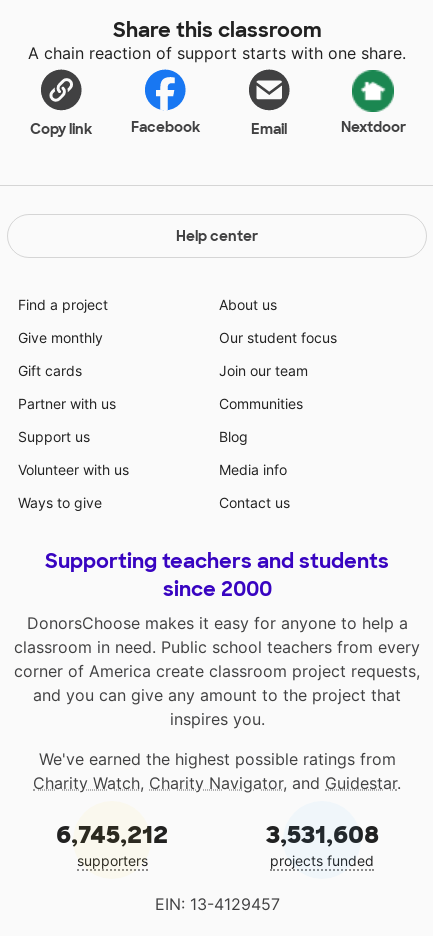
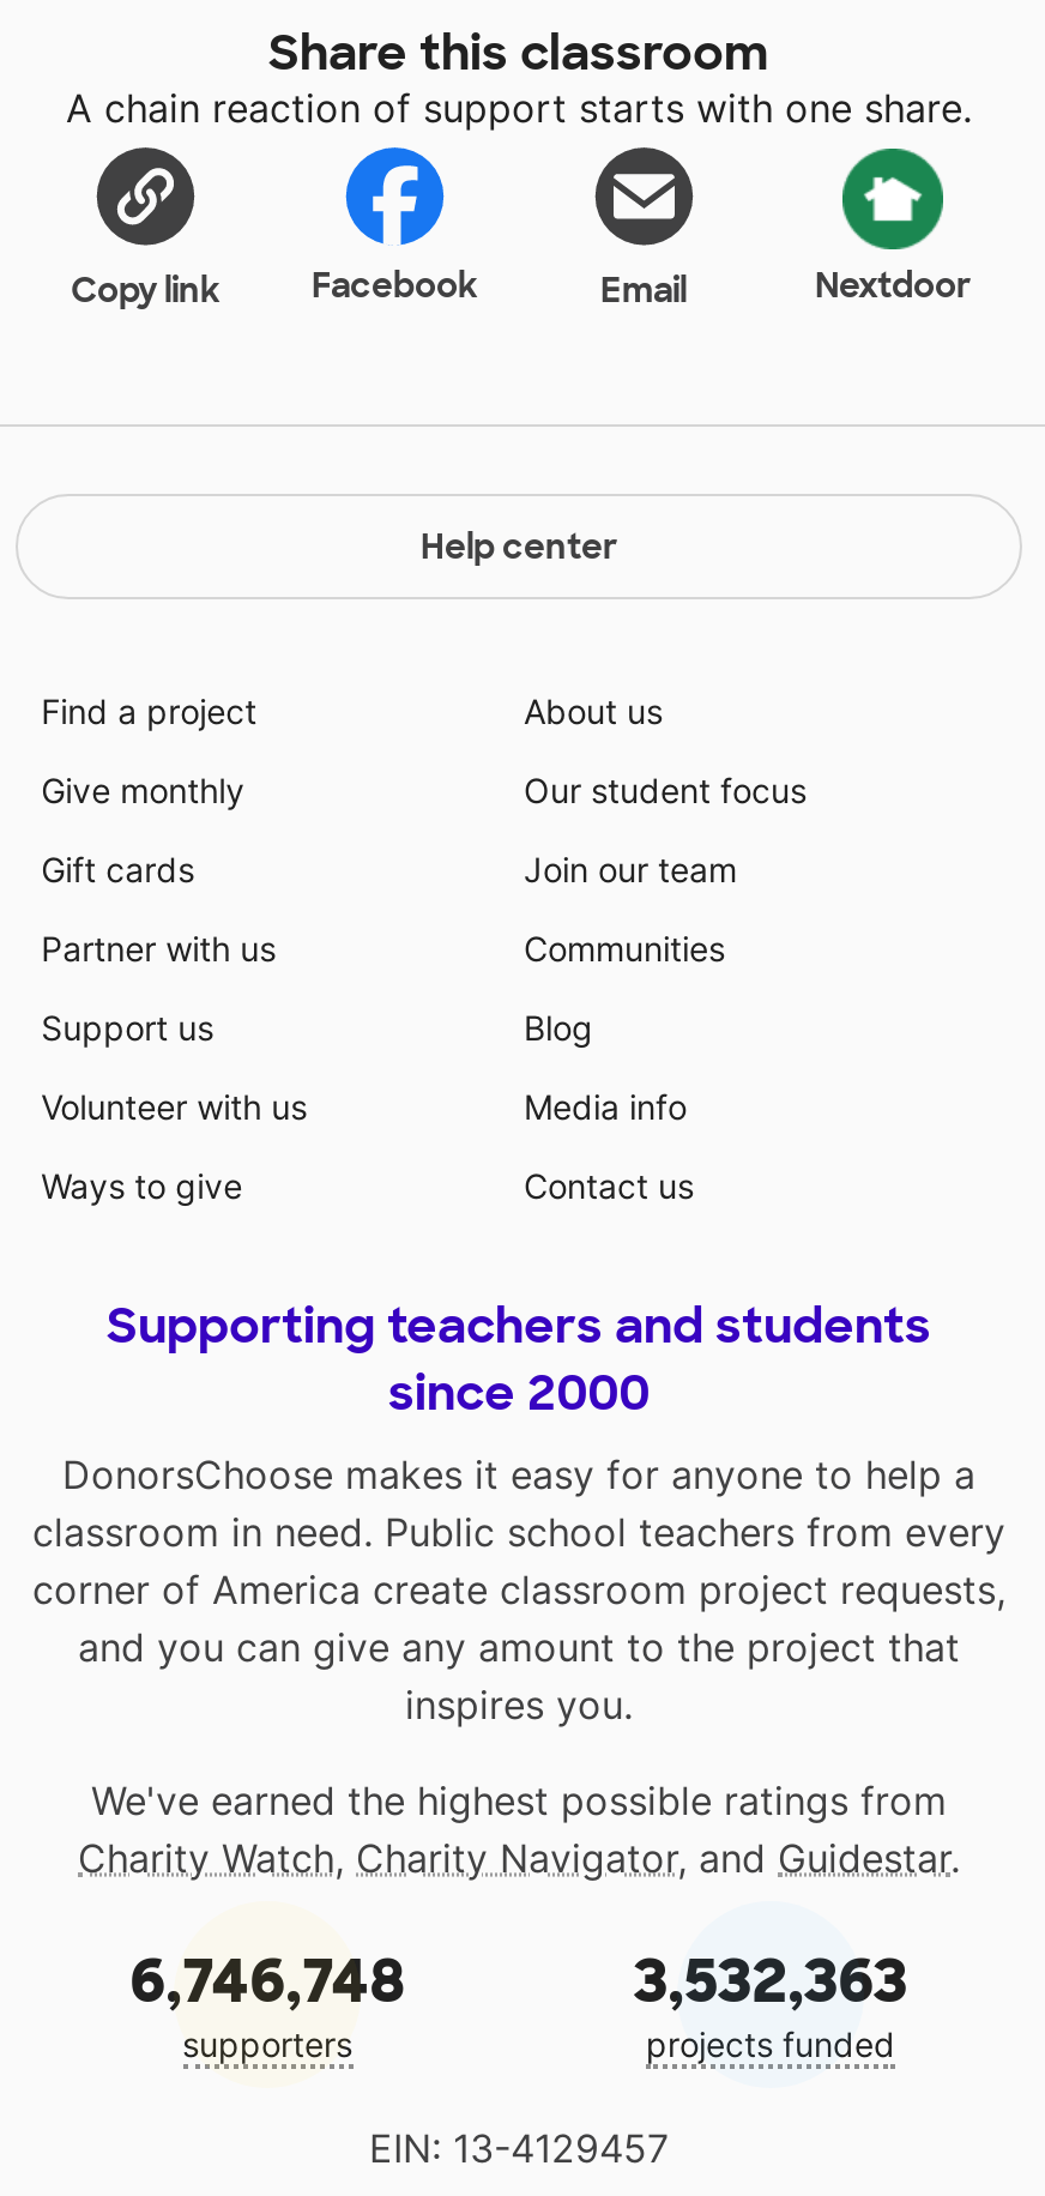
- 6,745,212
+ 6,746,748

- 3,531,608
+ 3,532,363
